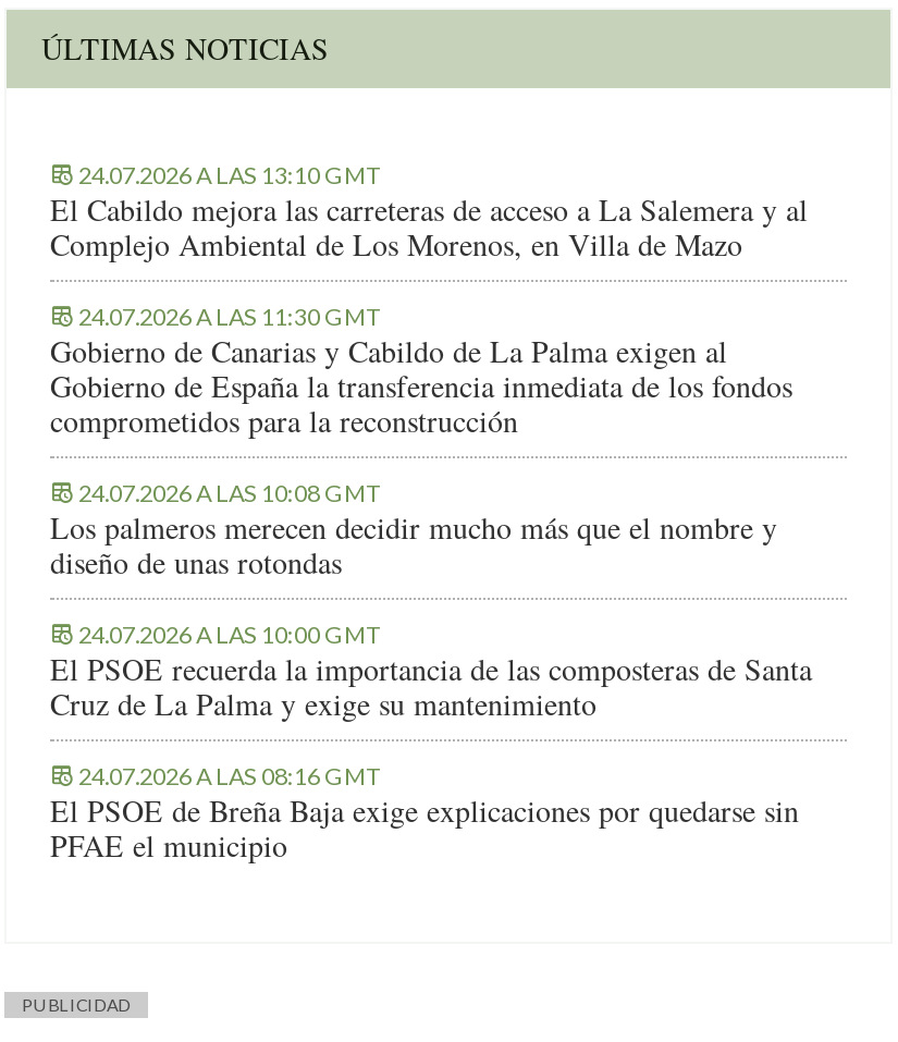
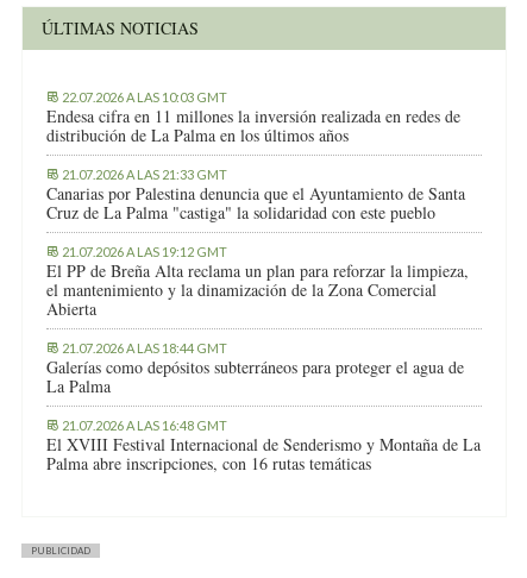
- 24.07.2026 A LAS 13:10 GMT
- El Cabildo mejora las carreteras de acceso a La Salemera y al
- Complejo Ambiental de Los Morenos, en Villa de Mazo
+ 22.07.2026 A LAS 10:03 GMT
+ Endesa cifra en 11 millones la inversión realizada en redes de
+ distribución de La Palma en los últimos años

- 24.07.2026 A LAS 11:30 GMT
- Gobierno de Canarias y Cabildo de La Palma exigen al
- Gobierno de España la transferencia inmediata de los fondos
- comprometidos para la reconstrucción
+ 21.07.2026 A LAS 21:33 GMT
+ Canarias por Palestina denuncia que el Ayuntamiento de Santa
+ Cruz de La Palma "castiga" la solidaridad con este pueblo

- 24.07.2026 A LAS 10:08 GMT
- Los palmeros merecen decidir mucho más que el nombre y
- diseño de unas rotondas
+ 21.07.2026 A LAS 19:12 GMT
+ El PP de Breña Alta reclama un plan para reforzar la limpieza,
+ el mantenimiento y la dinamización de la Zona Comercial
+ Abierta

- 24.07.2026 A LAS 10:00 GMT
- El PSOE recuerda la importancia de las composteras de Santa
- Cruz de La Palma y exige su mantenimiento
+ 21.07.2026 A LAS 18:44 GMT
+ Galerías como depósitos subterráneos para proteger el agua de
+ La Palma

- 24.07.2026 A LAS 08:16 GMT
- El PSOE de Breña Baja exige explicaciones por quedarse sin
- PFAE el municipio
+ 21.07.2026 A LAS 16:48 GMT
+ El XVIII Festival Internacional de Senderismo y Montaña de La
+ Palma abre inscripciones, con 16 rutas temáticas
